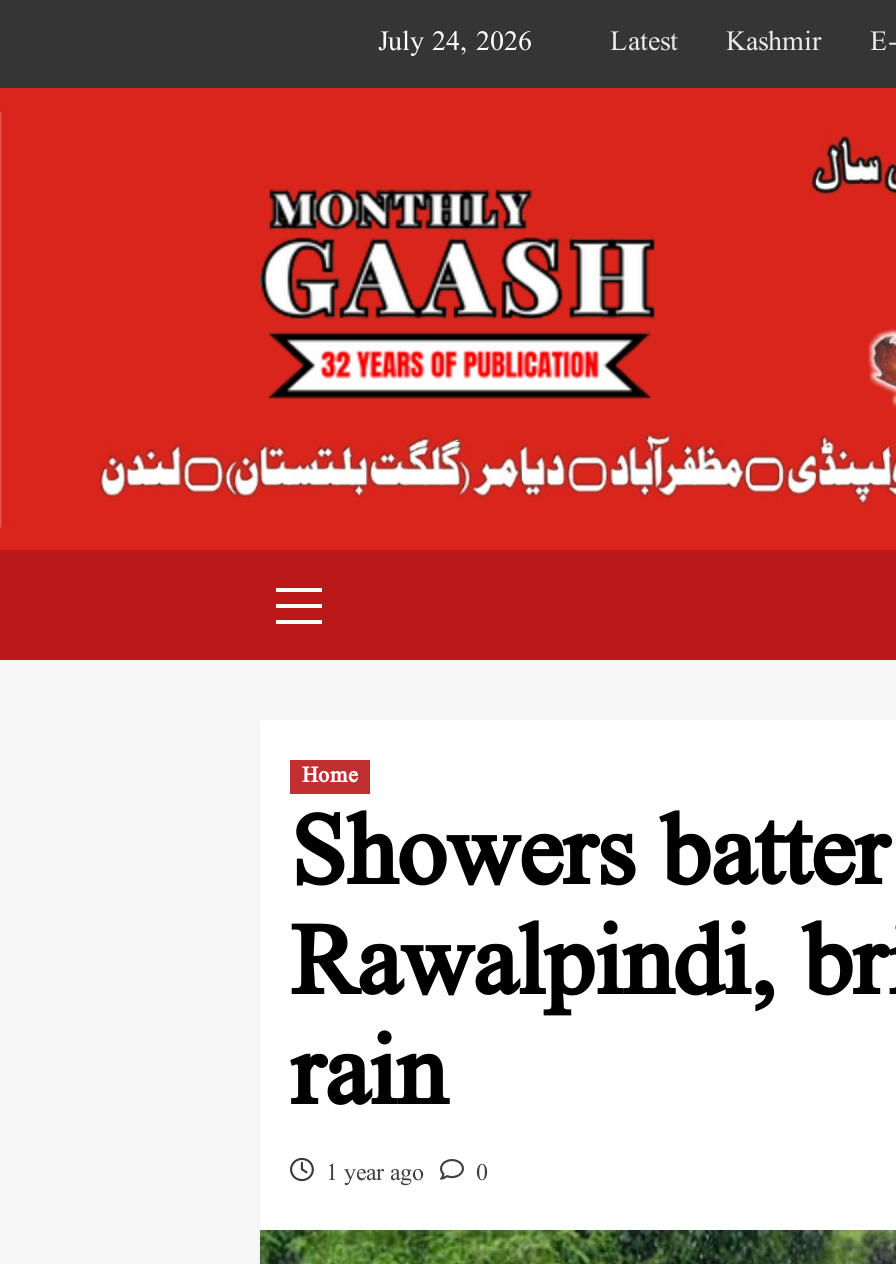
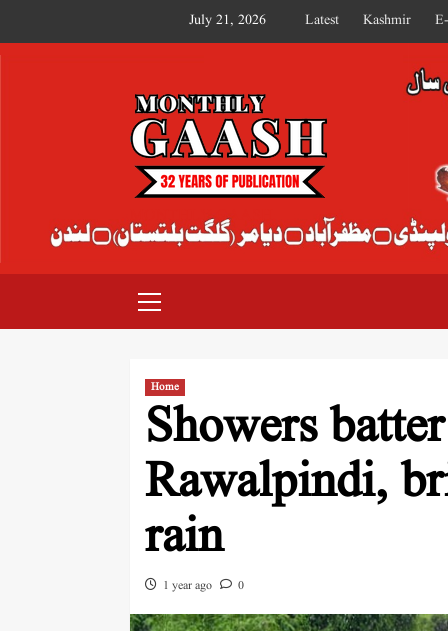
- July 24, 2026
+ July 21, 2026
